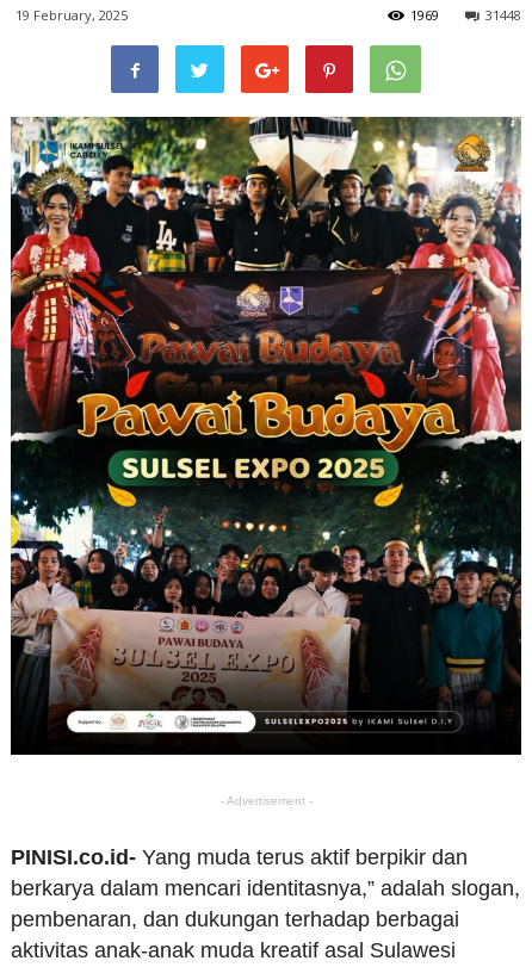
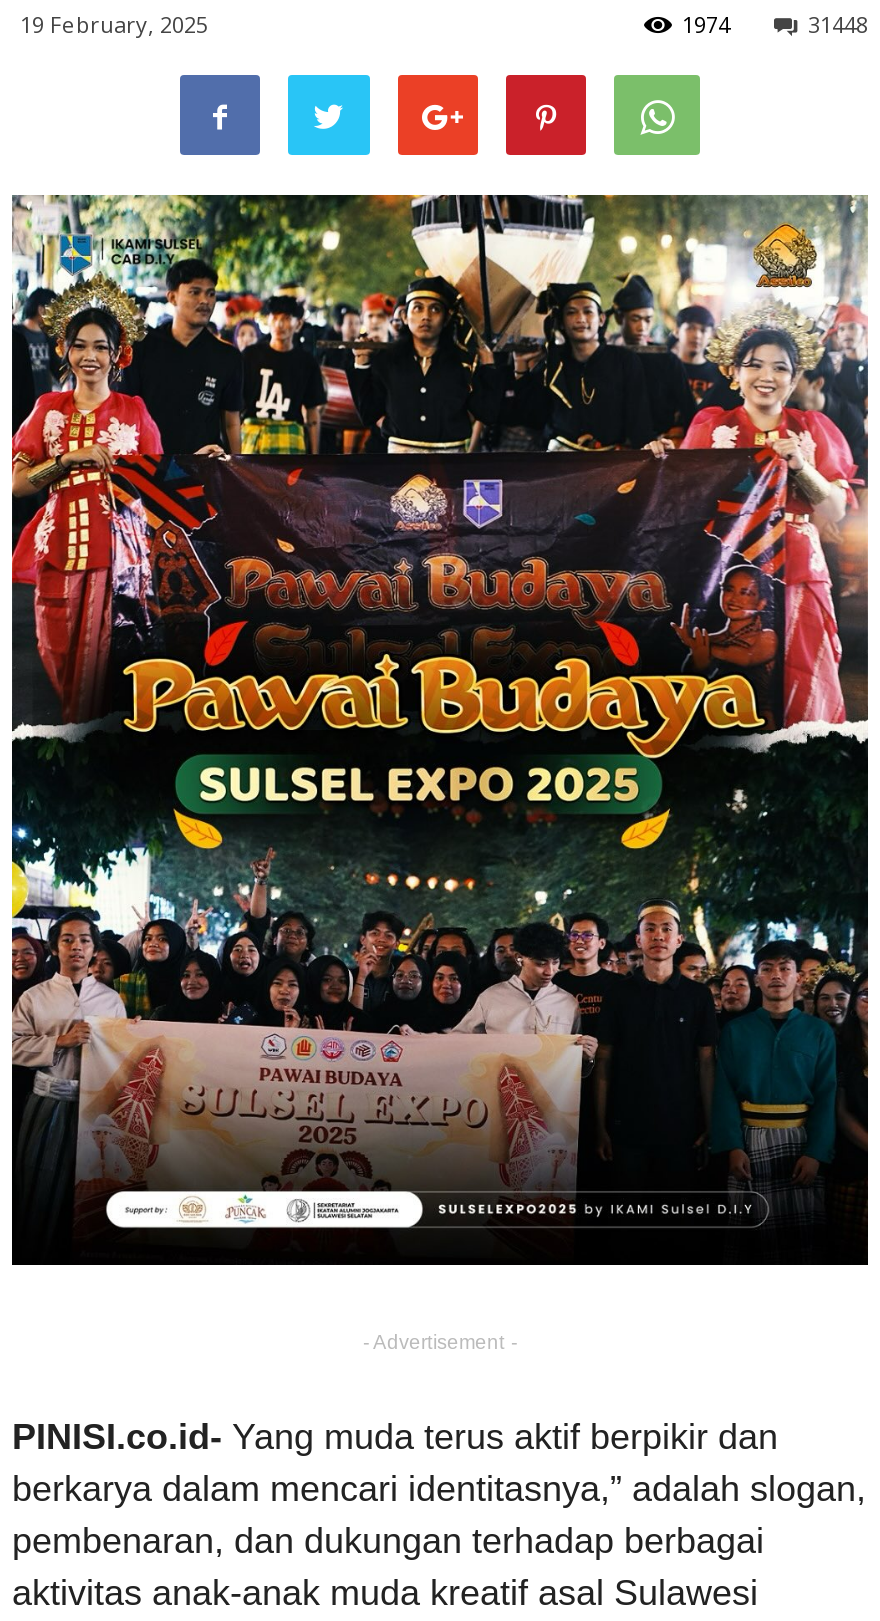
- 1969
+ 1974
